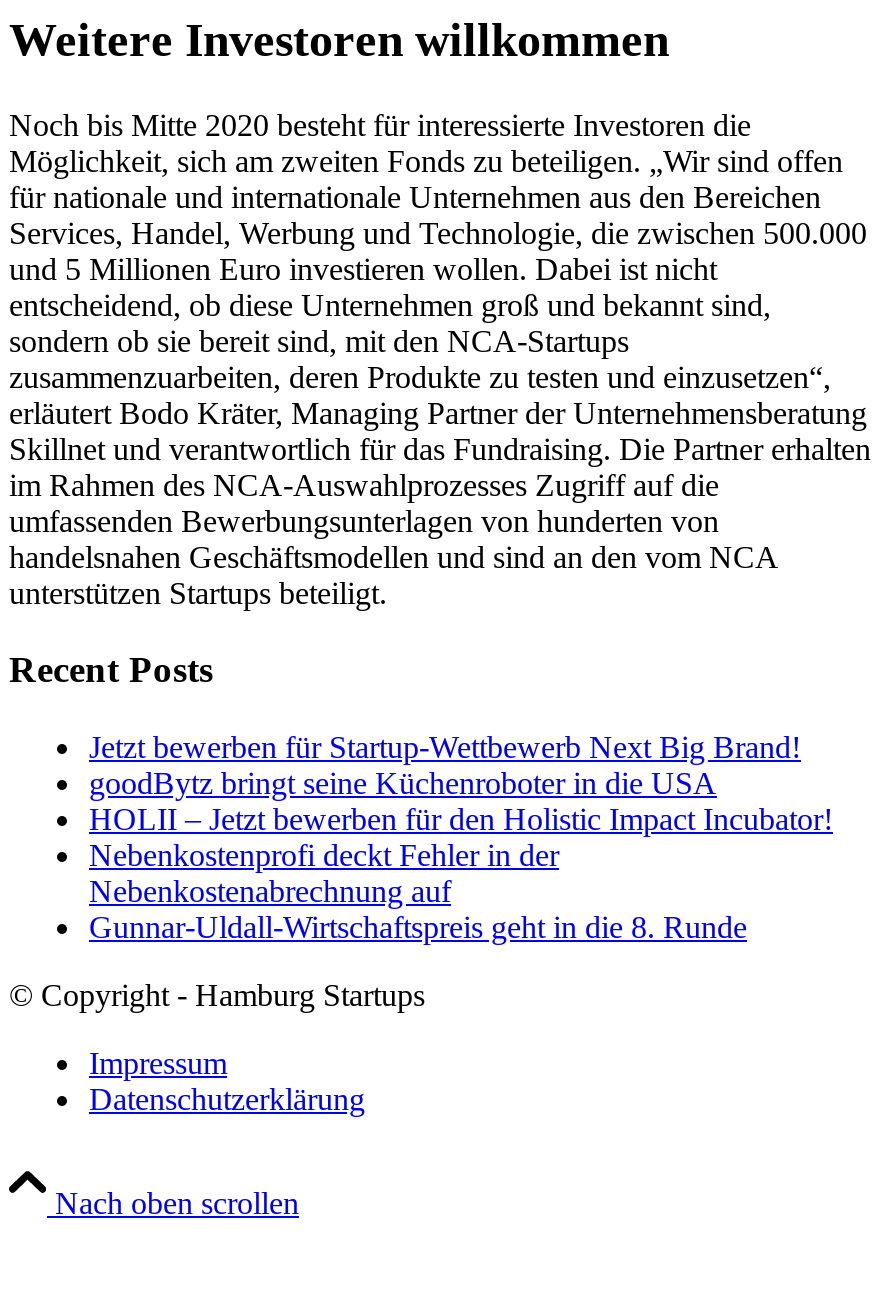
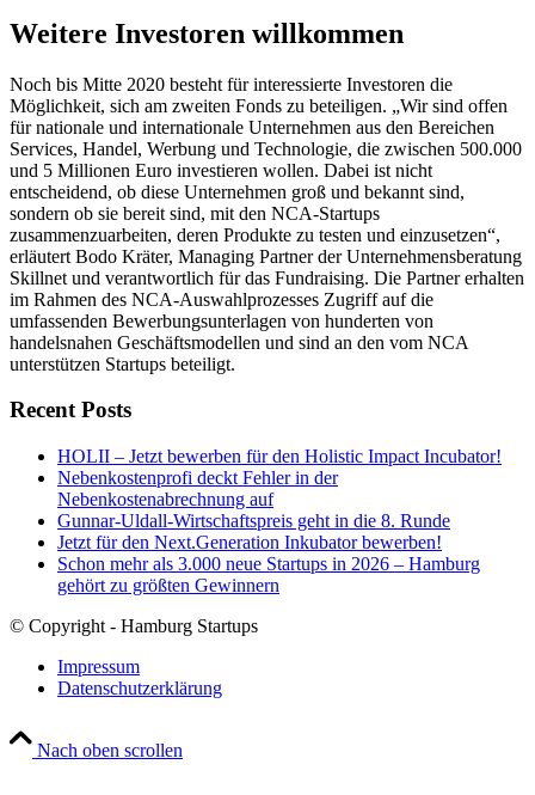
- Jetzt bewerben für Startup-Wettbewerb Next Big Brand!
- goodBytz bringt seine Küchenroboter in die USA

moved up: HOLII – Jetzt bewerben für den Holistic Impact Incubator! | Nebenkostenprofi deckt Fehler in der | Nebenkostenabrechnung auf | Gunnar-Uldall-Wirtschaftspreis geht in die 8. Runde

+ Jetzt für den Next.Generation Inkubator bewerben!
+ Schon mehr als 3.000 neue Startups in 2026 – Hamburg
+ gehört zu größten Gewinnern
